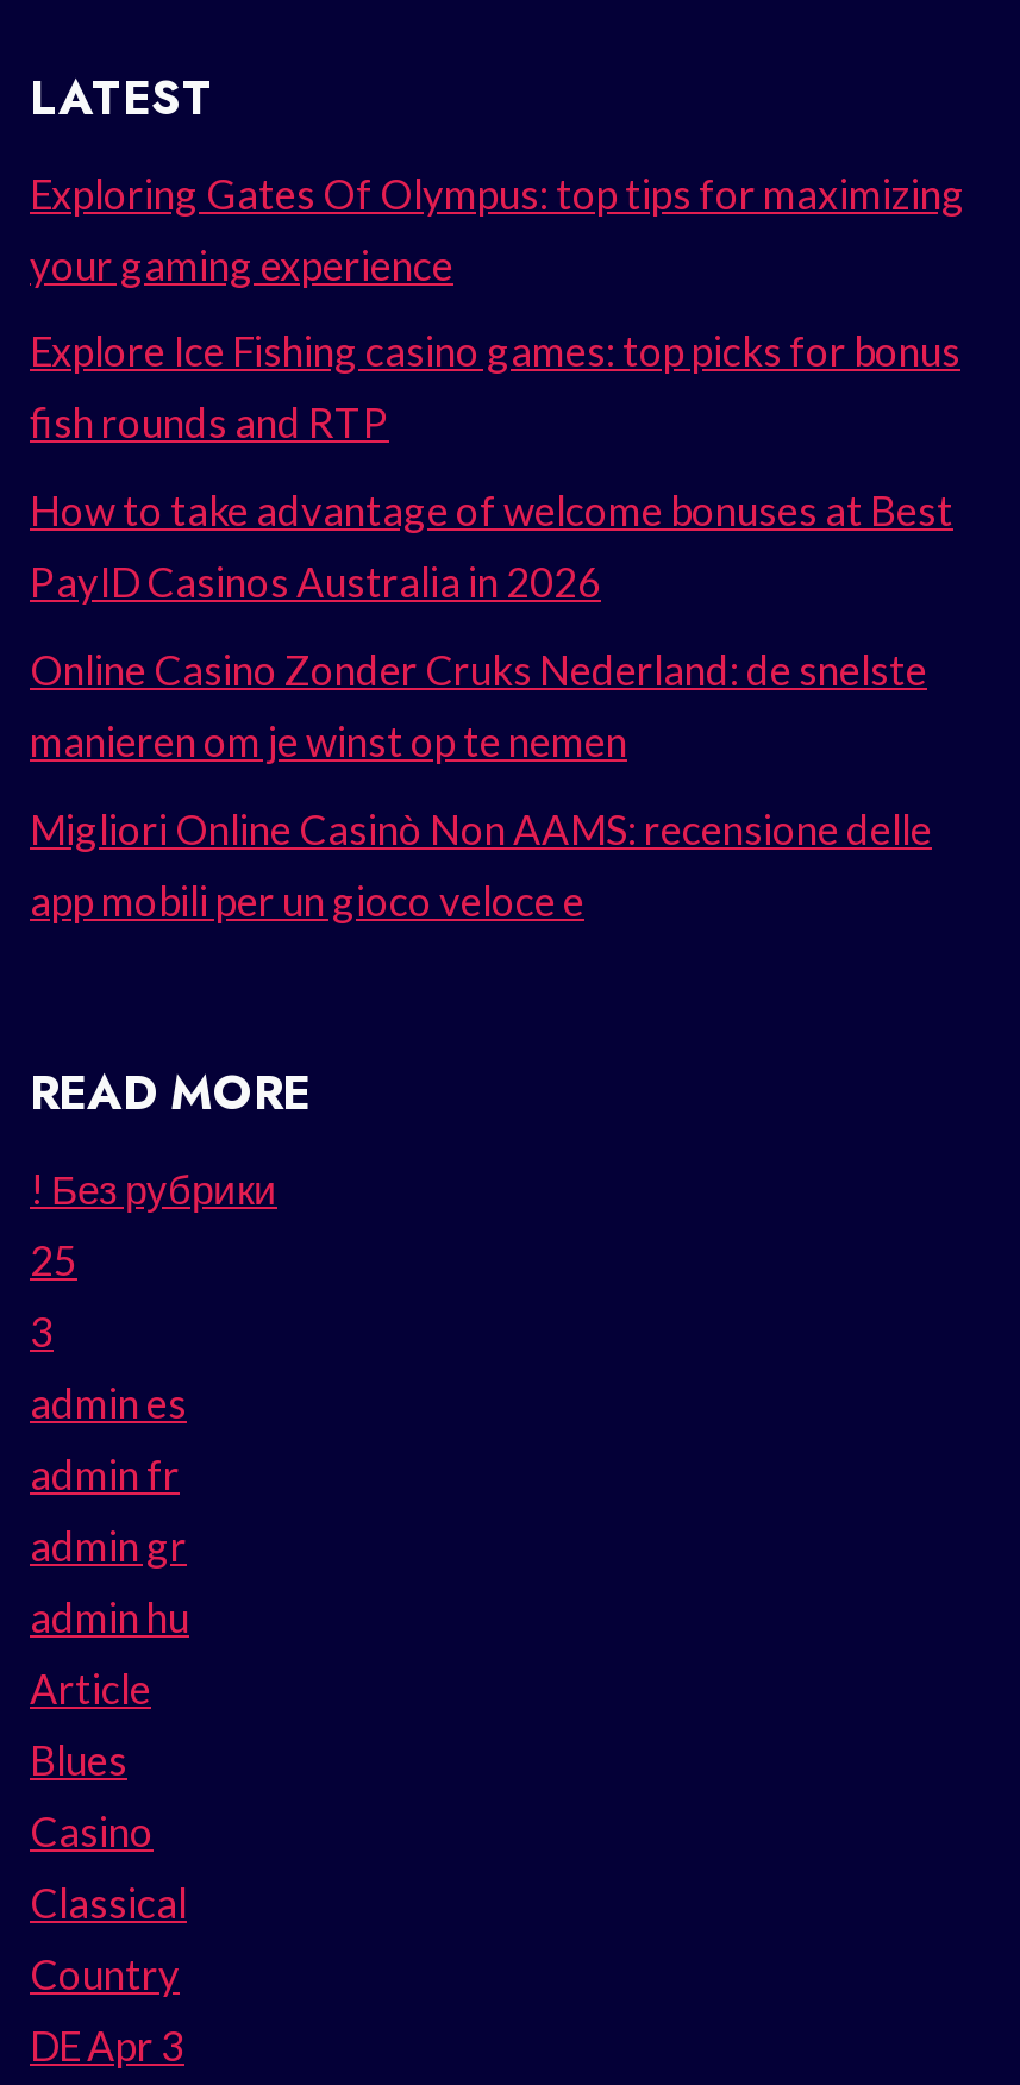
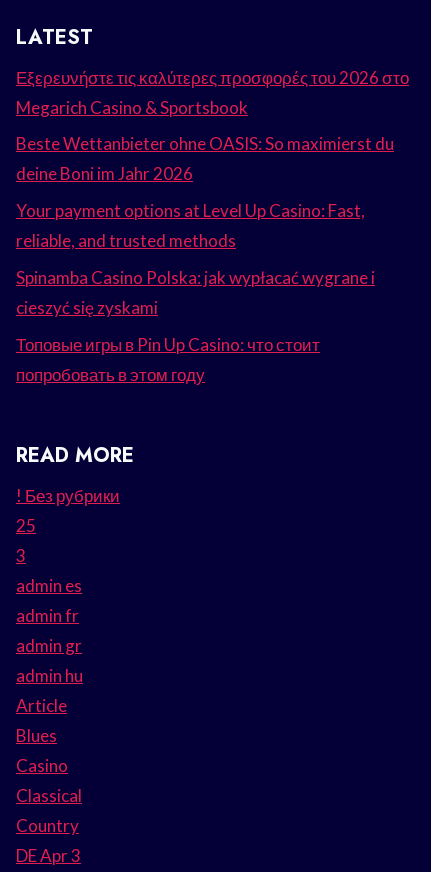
- Exploring Gates Of Olympus: top tips for maximizing
- your gaming experience
+ Εξερευνήστε τις καλύτερες προσφορές του 2026 στο
+ Megarich Casino & Sportsbook

- Explore Ice Fishing casino games: top picks for bonus
- fish rounds and RTP
+ Beste Wettanbieter ohne OASIS: So maximierst du
+ deine Boni im Jahr 2026

- How to take advantage of welcome bonuses at Best
- PayID Casinos Australia in 2026
+ Your payment options at Level Up Casino: Fast,
+ reliable, and trusted methods

- Online Casino Zonder Cruks Nederland: de snelste
- manieren om je winst op te nemen
+ Spinamba Casino Polska: jak wypłacać wygrane i
+ cieszyć się zyskami

- Migliori Online Casinò Non AAMS: recensione delle
- app mobili per un gioco veloce e
+ Топовые игры в Pin Up Casino: что стоит
+ попробовать в этом году
